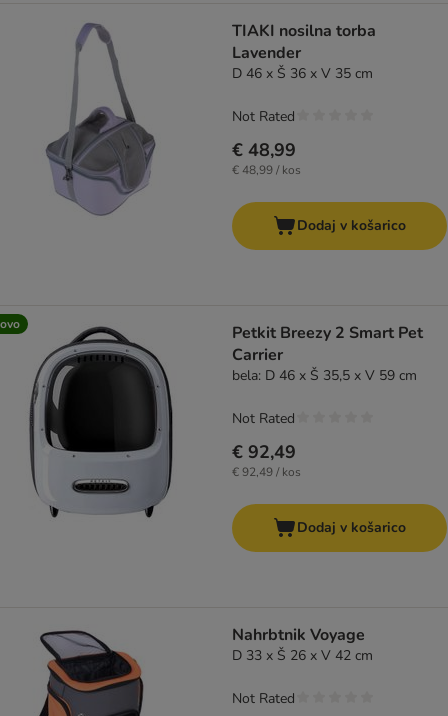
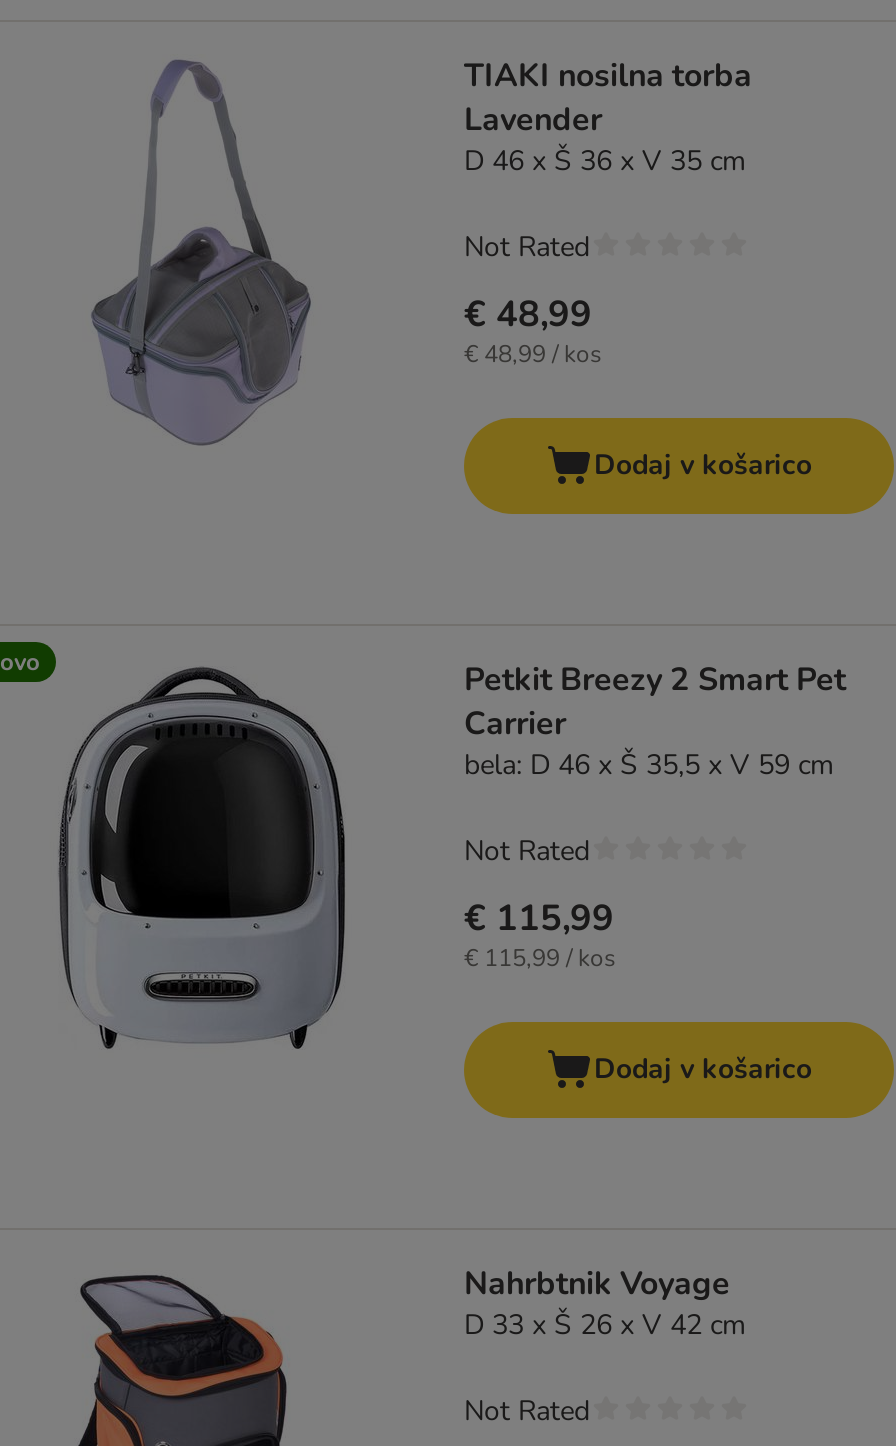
- € 92,49
+ € 115,99

- € 92,49 / kos
+ € 115,99 / kos
